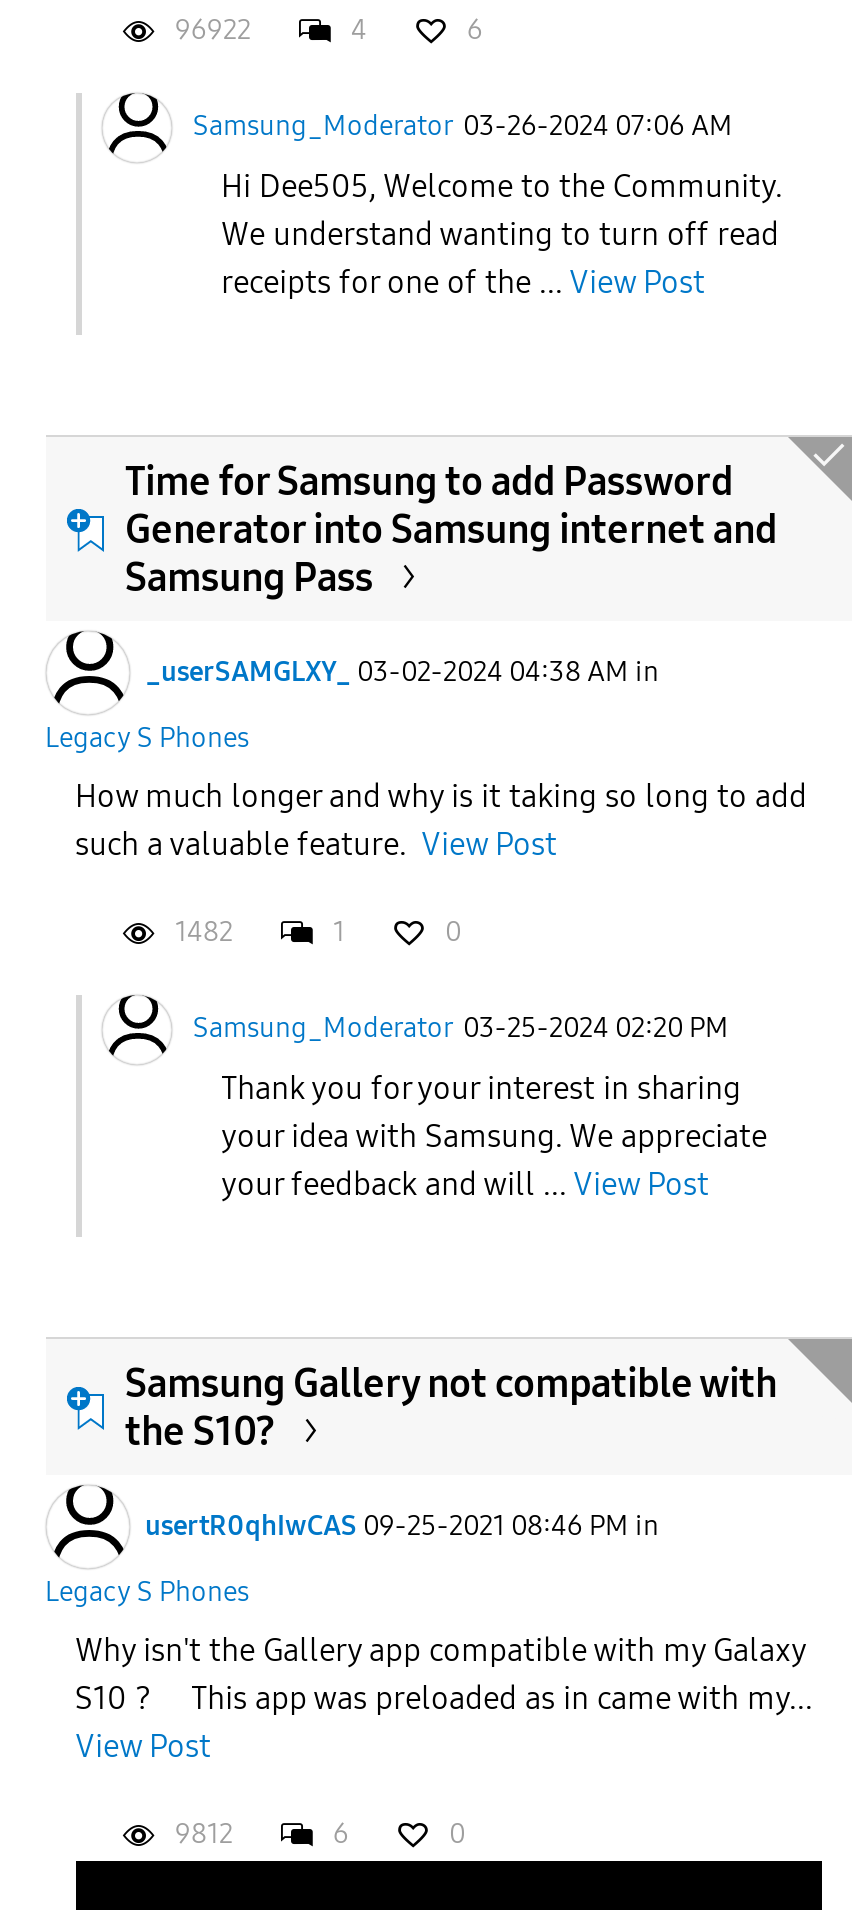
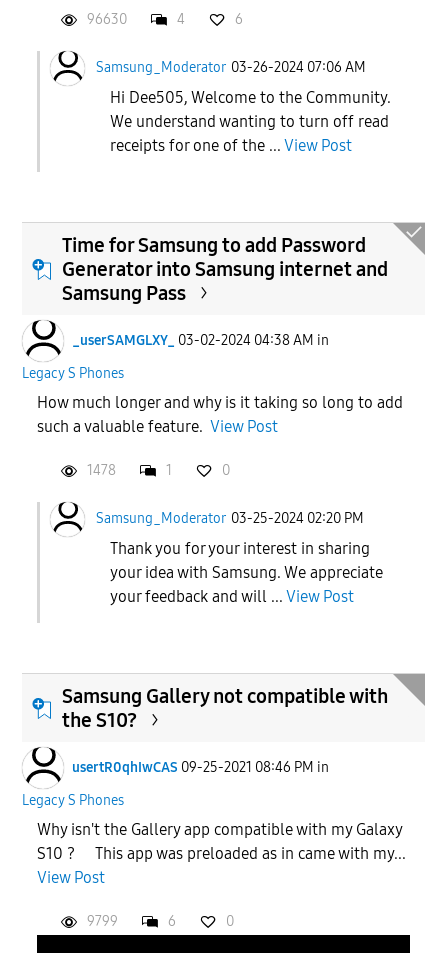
- 96922
+ 96630

- 1482
+ 1478

- 9812
+ 9799
